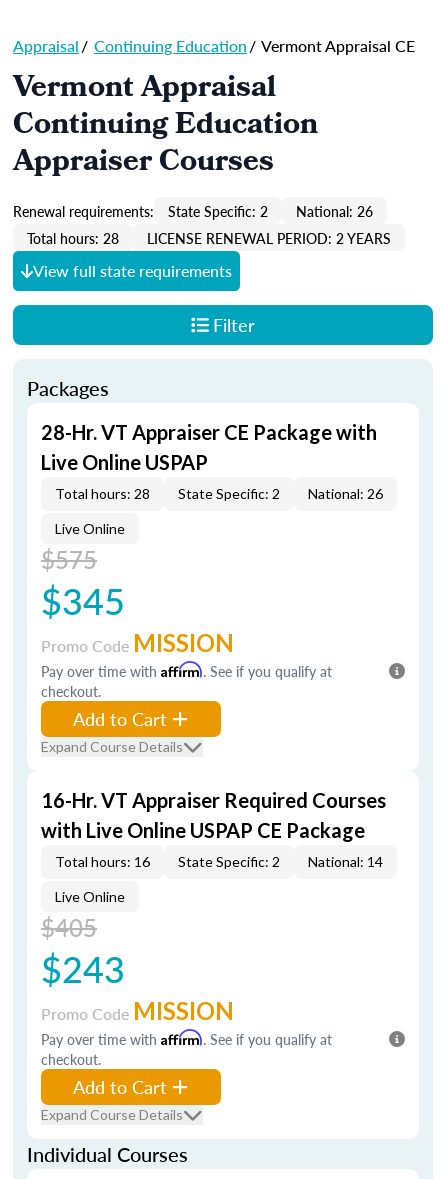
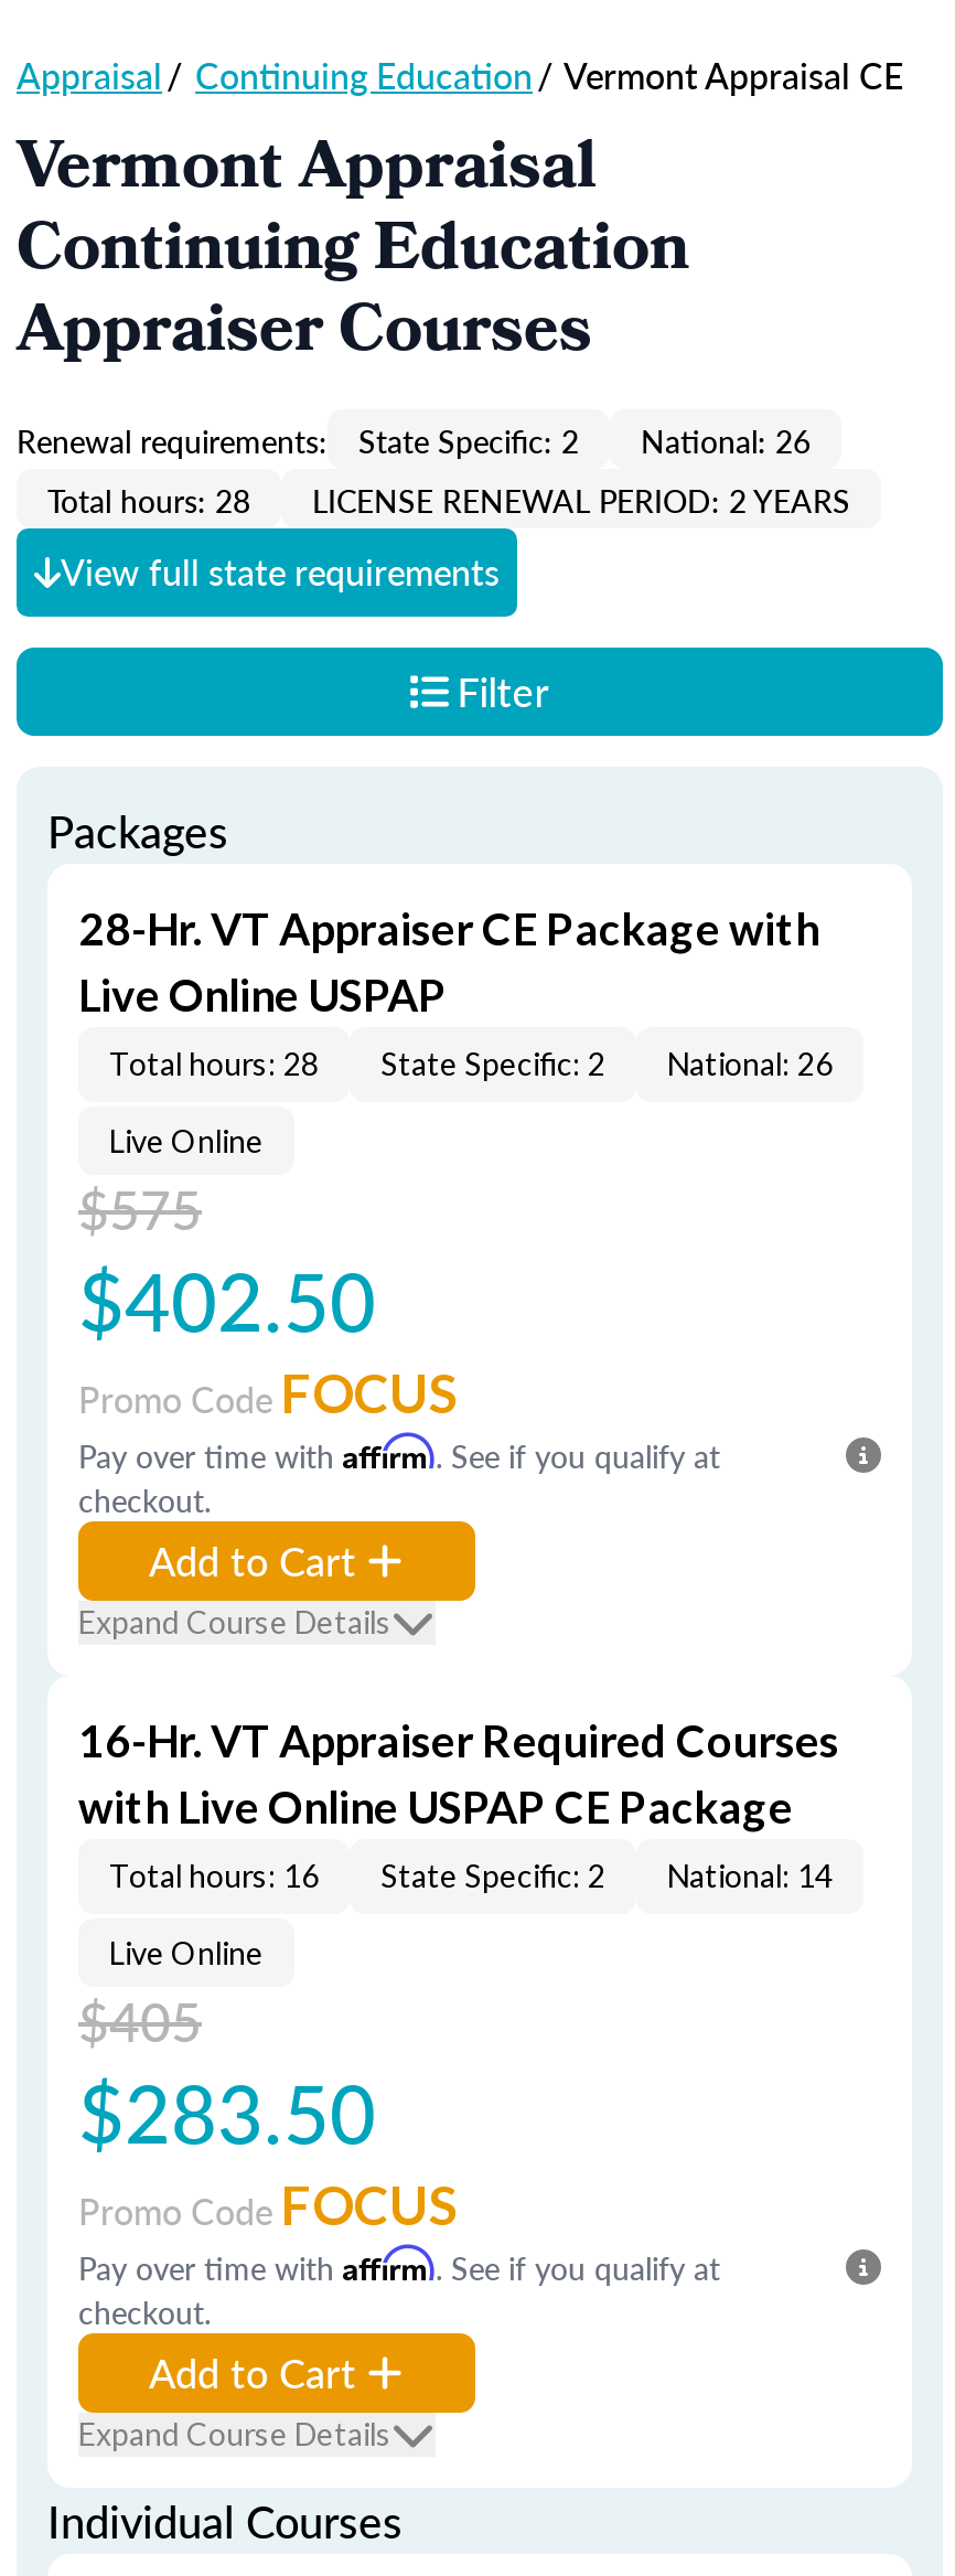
- $345
+ $402.50

- Promo Code MISSION
+ Promo Code FOCUS

- $243
+ $283.50

- Promo Code MISSION
+ Promo Code FOCUS
